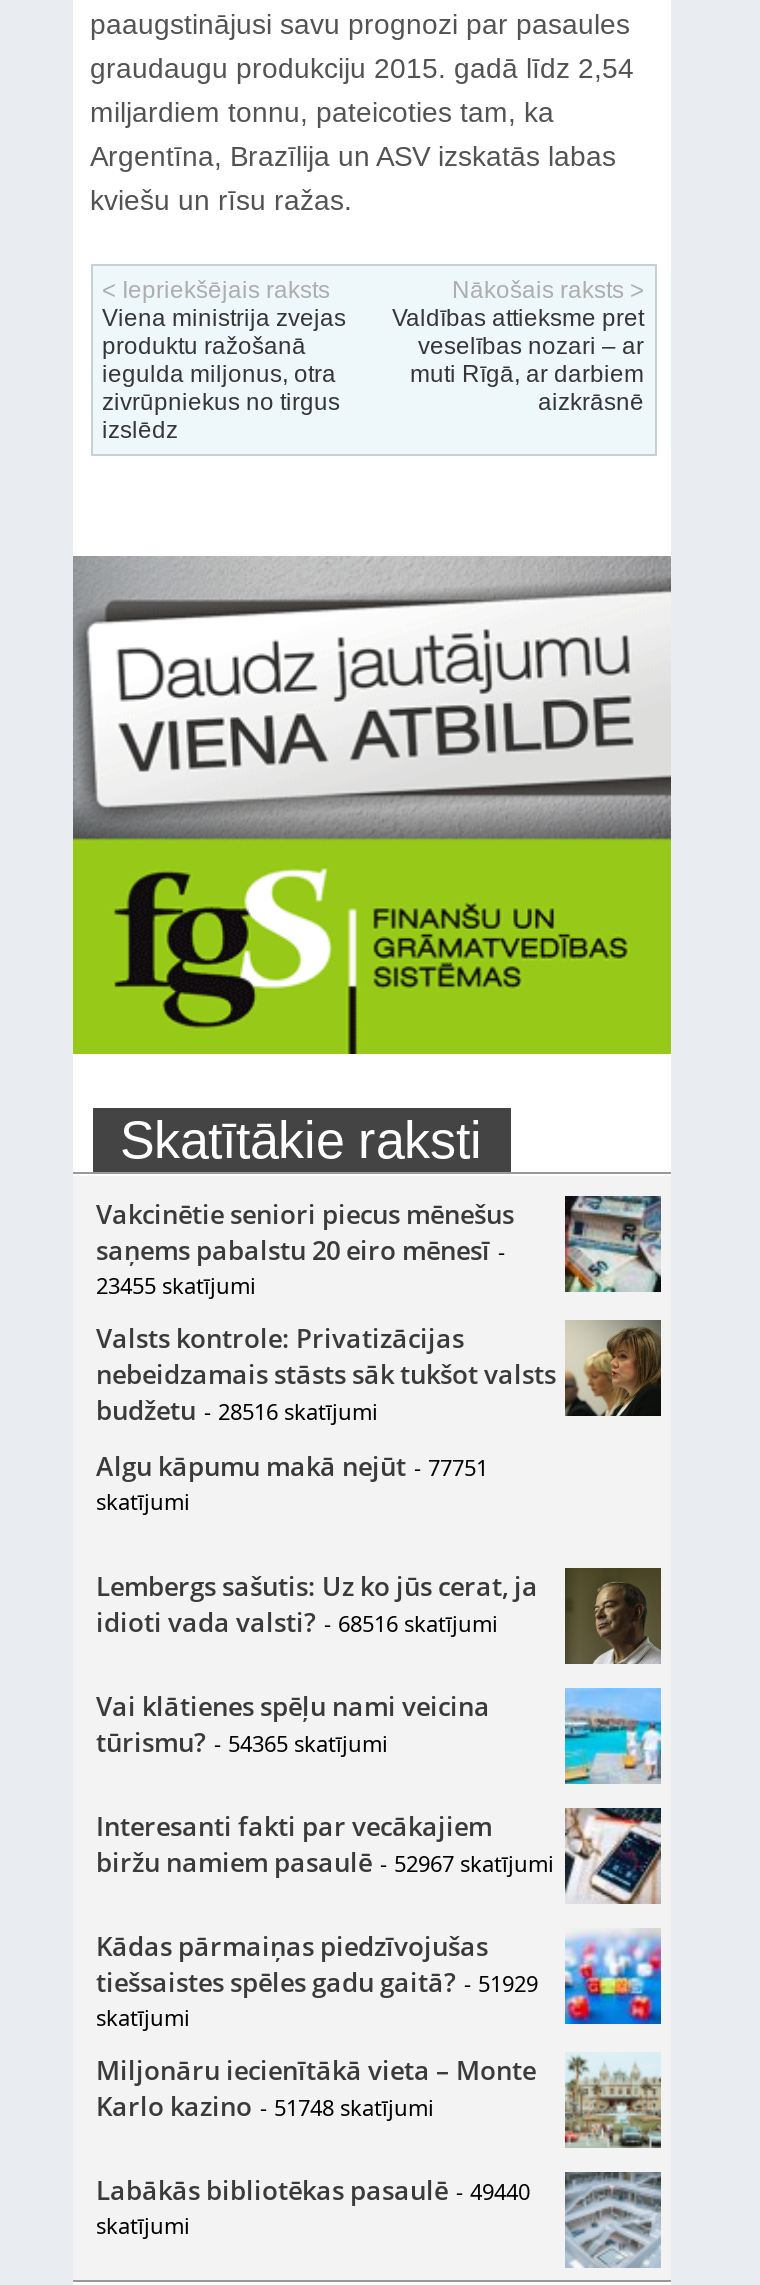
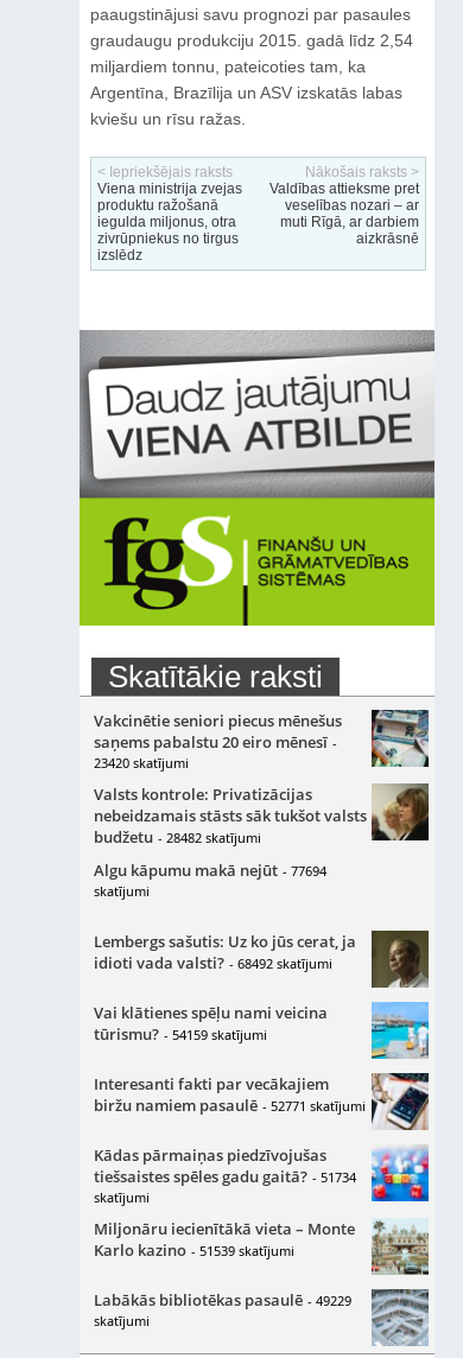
- 23455 skatījumi
+ 23420 skatījumi

- budžetu - 28516 skatījumi
+ budžetu - 28482 skatījumi

- Algu kāpumu makā nejūt - 77751
+ Algu kāpumu makā nejūt - 77694

- idioti vada valsti? - 68516 skatījumi
+ idioti vada valsti? - 68492 skatījumi

- tūrismu? - 54365 skatījumi
+ tūrismu? - 54159 skatījumi

- biržu namiem pasaulē - 52967 skatījumi
+ biržu namiem pasaulē - 52771 skatījumi

- tiešsaistes spēles gadu gaitā? - 51929
+ tiešsaistes spēles gadu gaitā? - 51734

- Karlo kazino - 51748 skatījumi
+ Karlo kazino - 51539 skatījumi

- Labākās bibliotēkas pasaulē - 49440
+ Labākās bibliotēkas pasaulē - 49229
